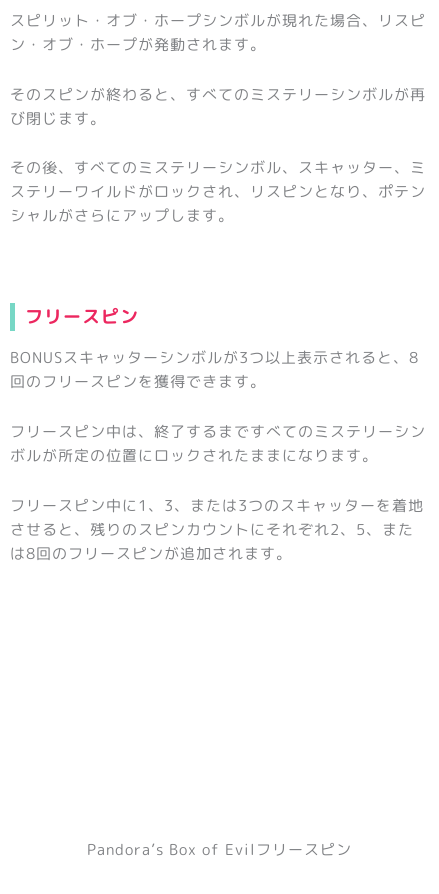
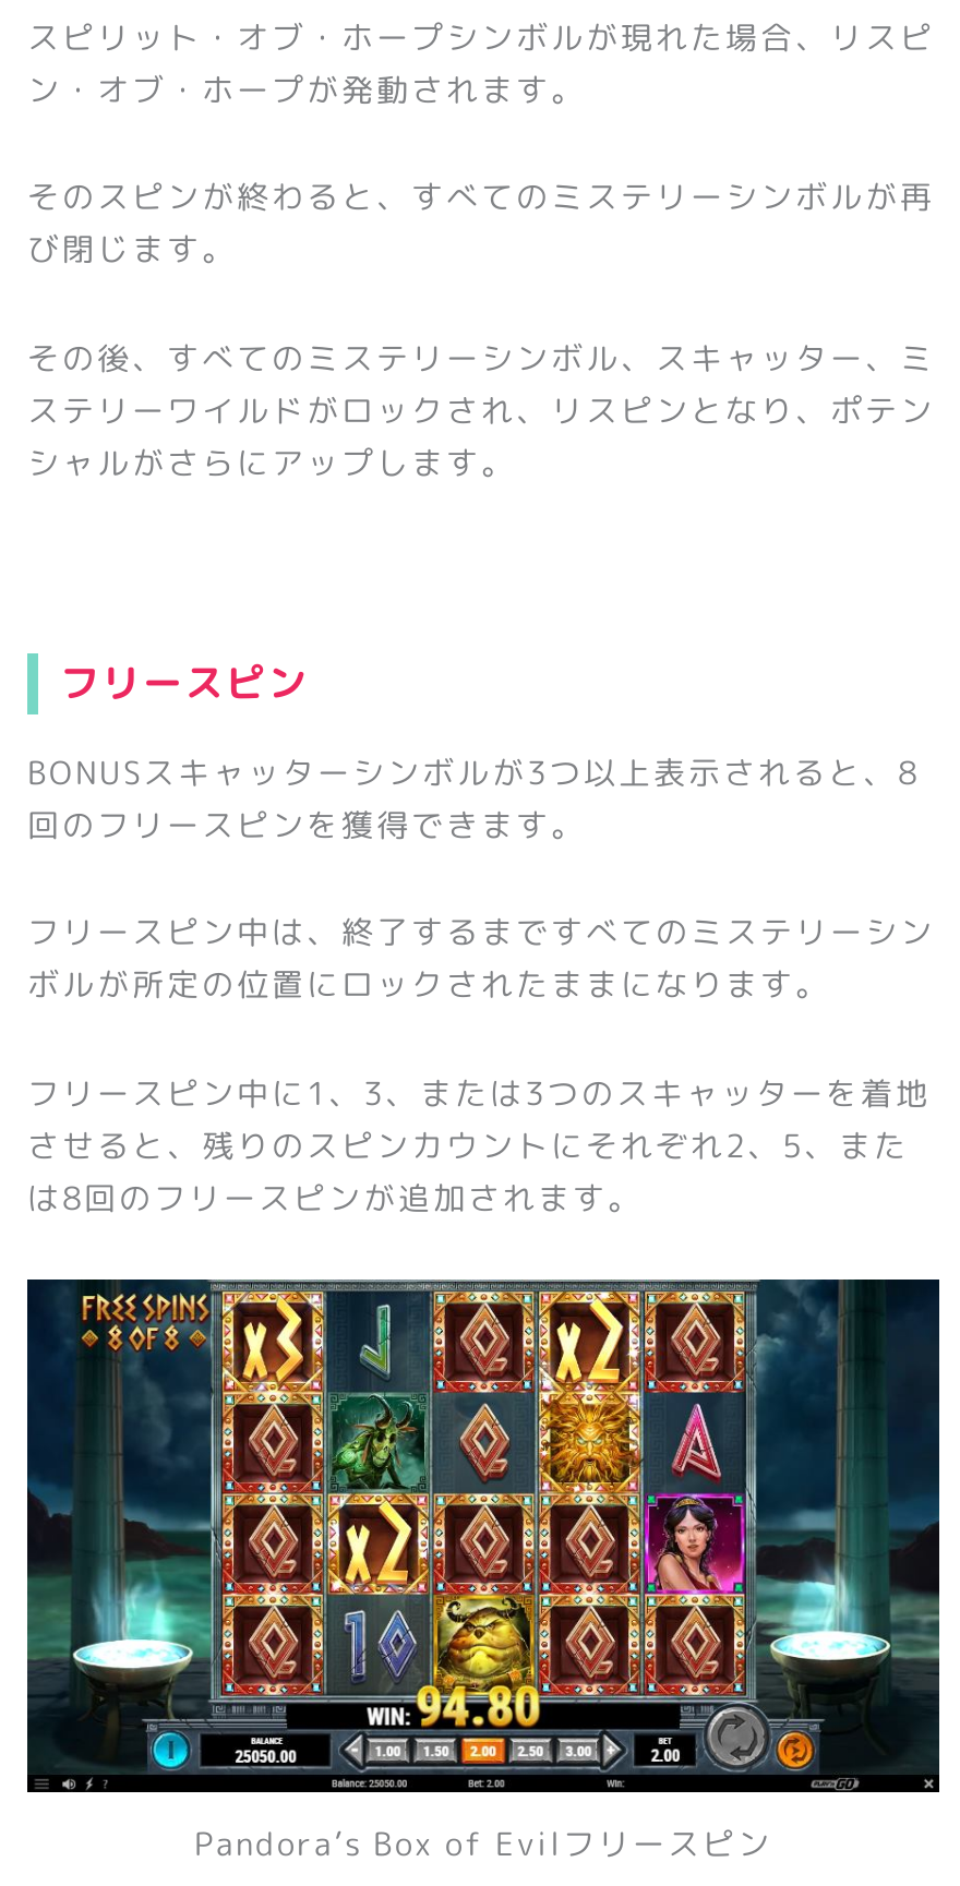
+ [image]
